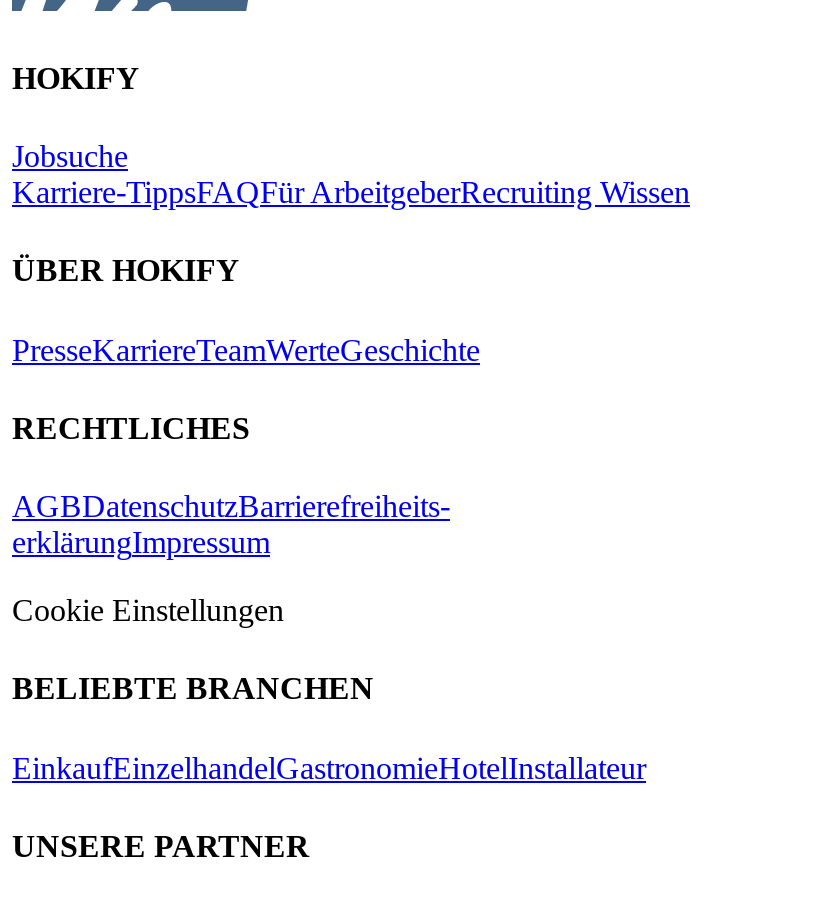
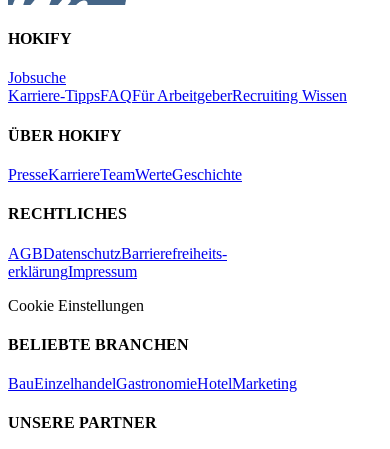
- EinkaufEinzelhandelGastronomieHotelInstallateur
+ BauEinzelhandelGastronomieHotelMarketing
